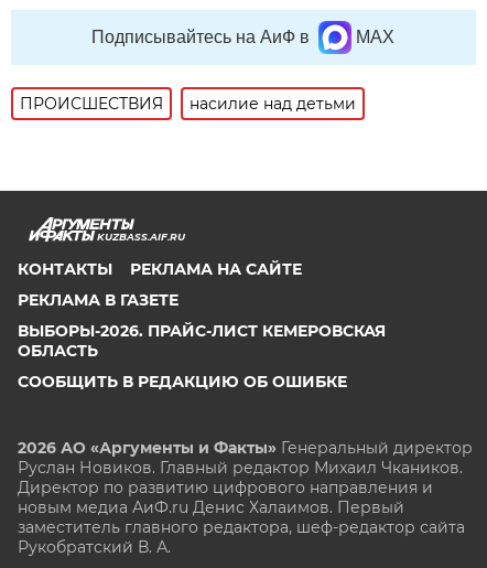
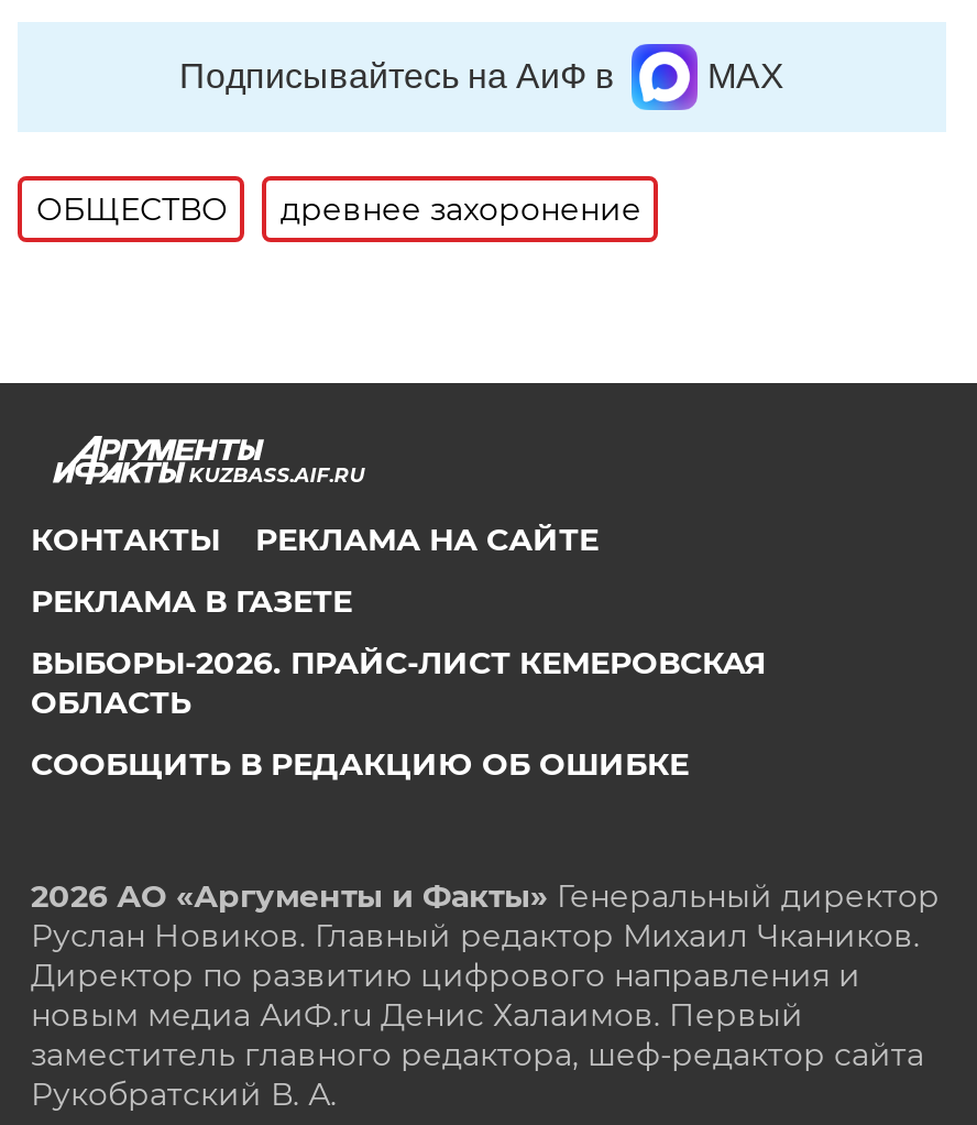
- ПРОИСШЕСТВИЯ
- насилие над детьми
+ ОБЩЕСТВО
+ древнее захоронение
